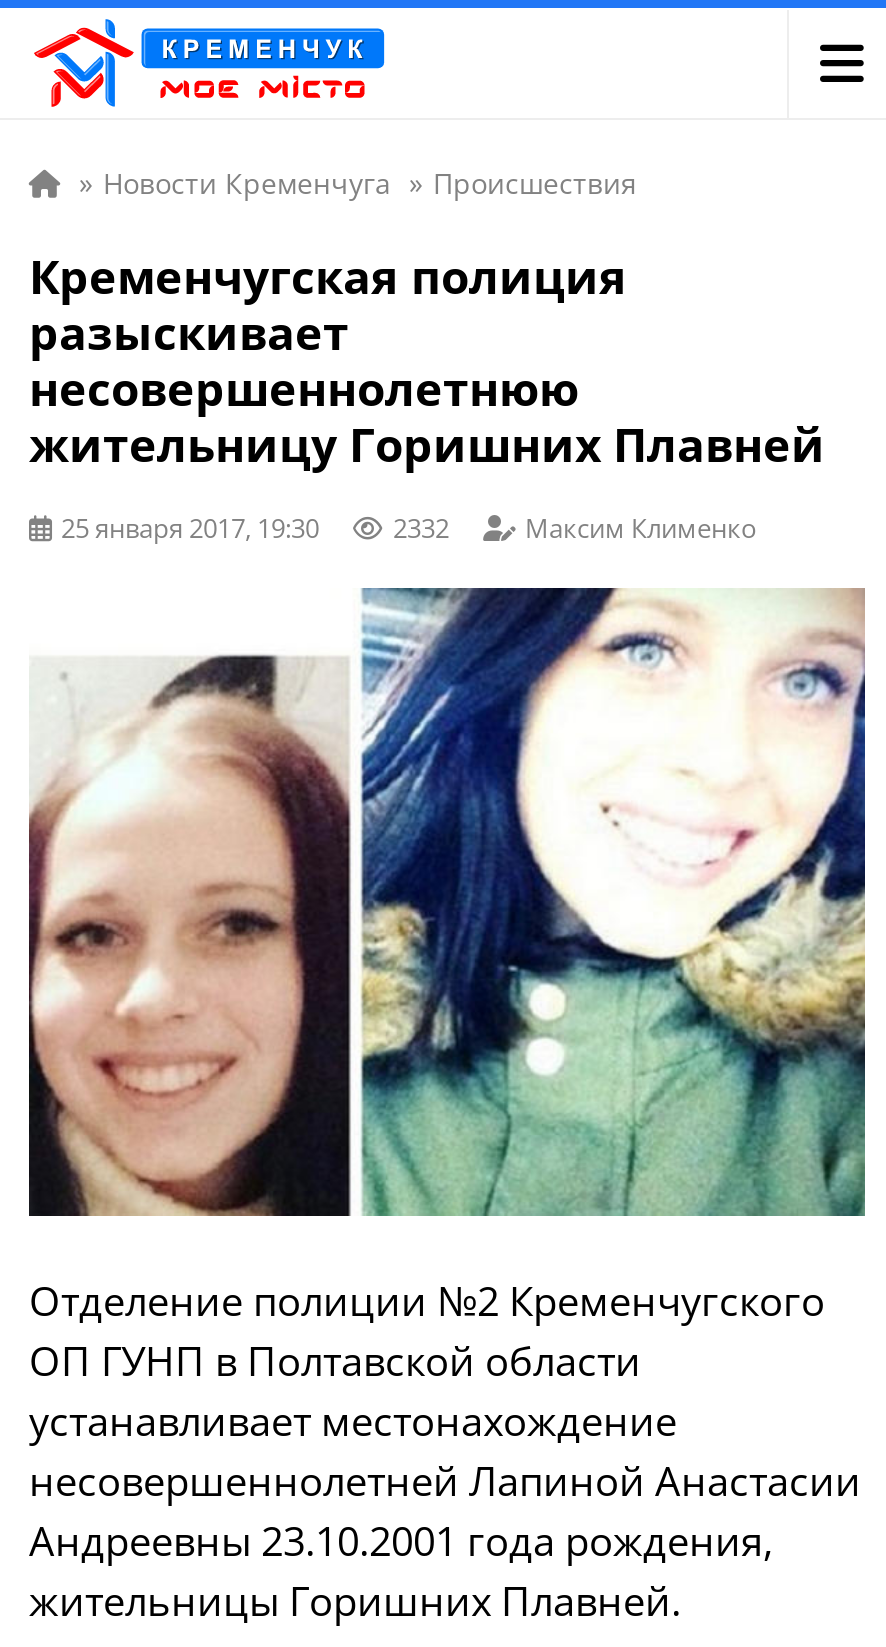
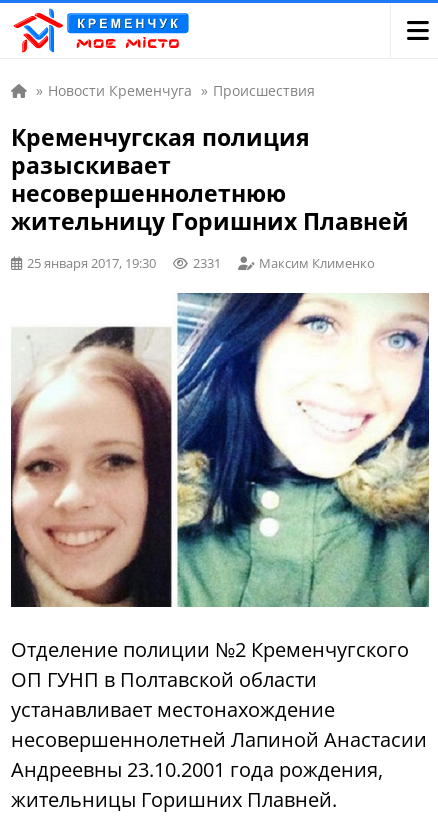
- 2332
+ 2331
